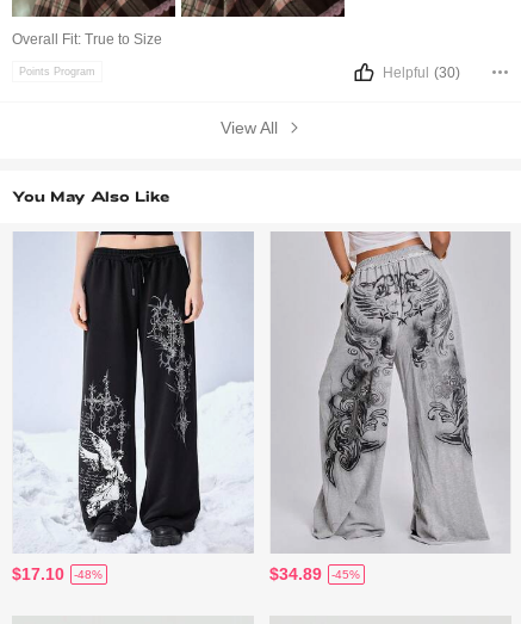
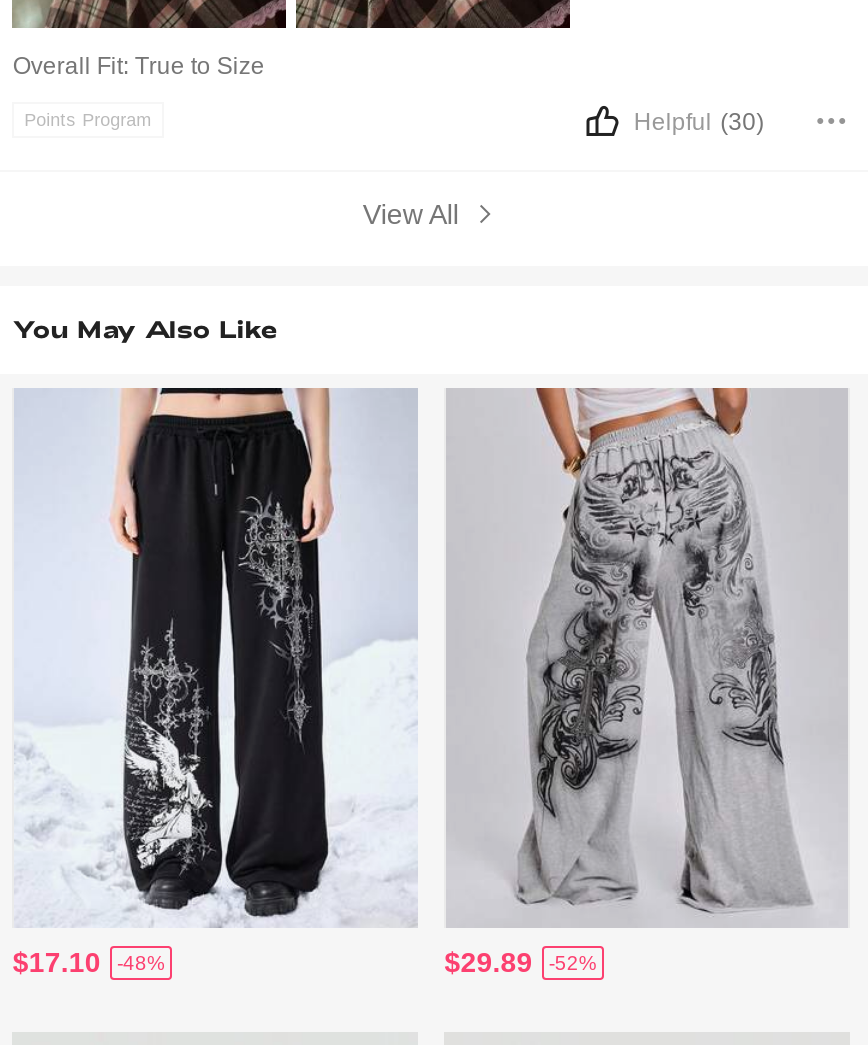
- $34.89
+ $29.89

- -45%
+ -52%
